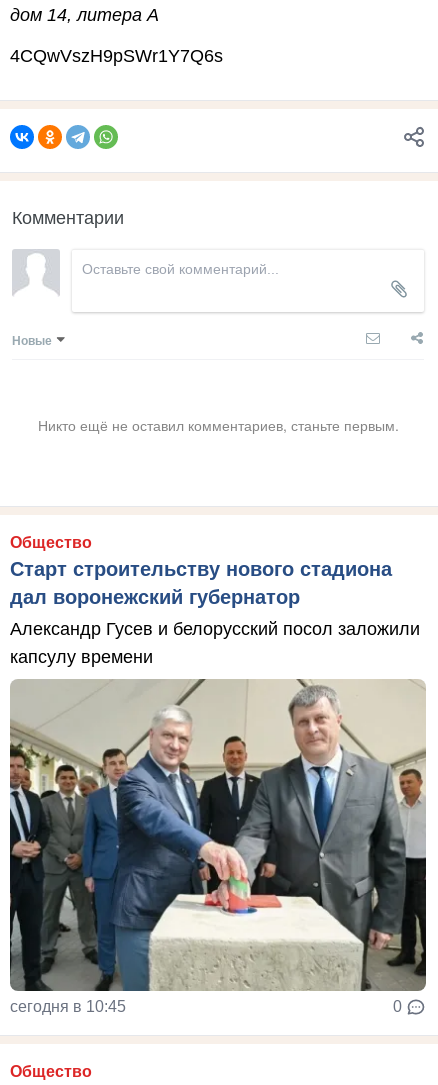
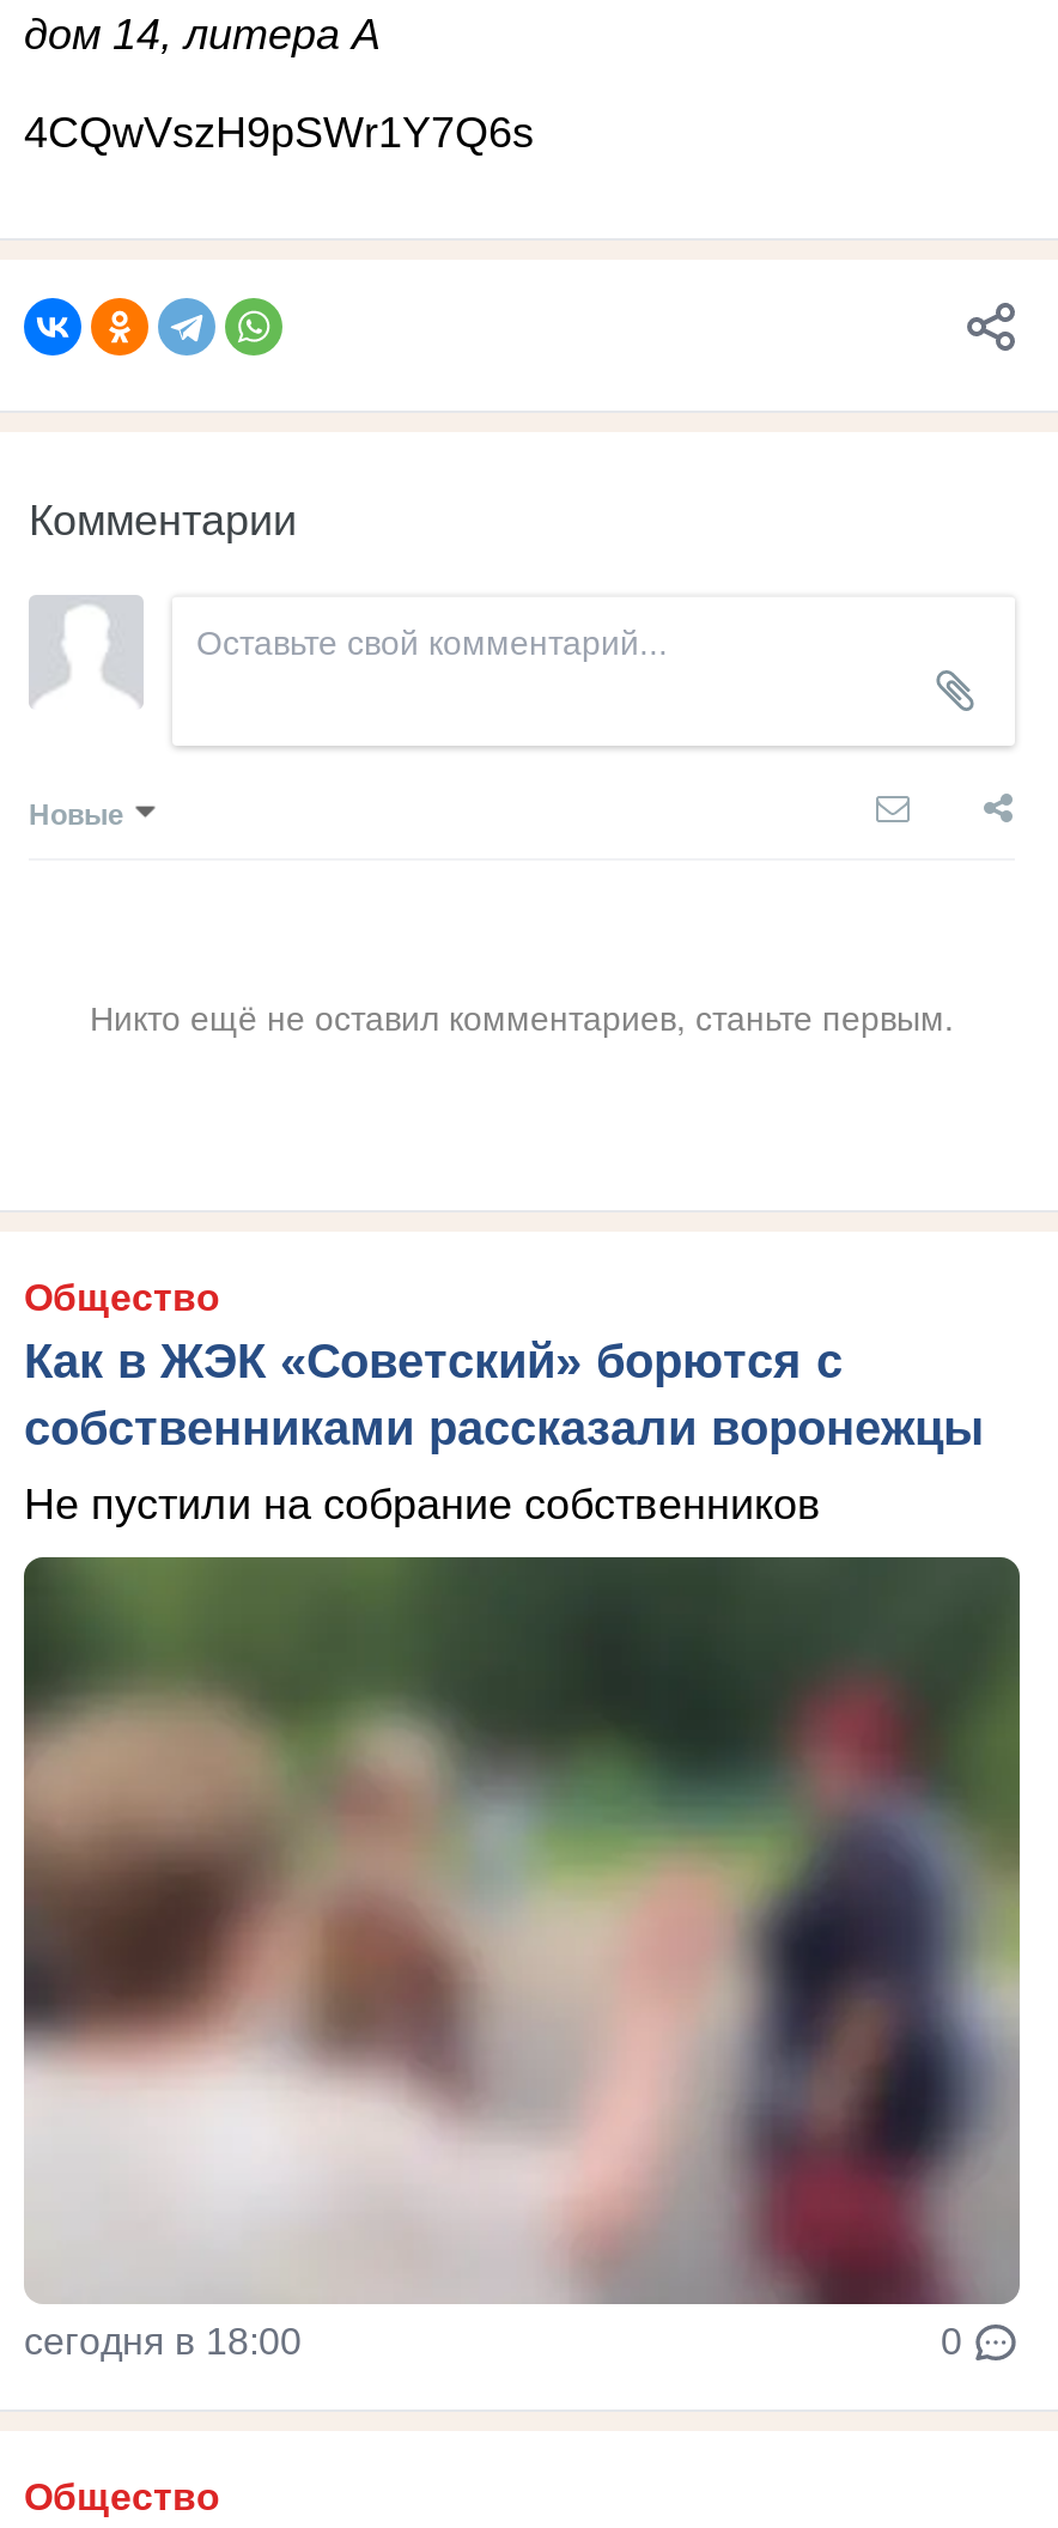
- Старт строительству нового стадиона
- дал воронежский губернатор
+ Как в ЖЭК «Советский» борются с
+ собственниками рассказали воронежцы

- Александр Гусев и белорусский посол заложили
- капсулу времени
+ Не пустили на собрание собственников

- [image]
- сегодня в 10:45
+ [image]
+ сегодня в 18:00
